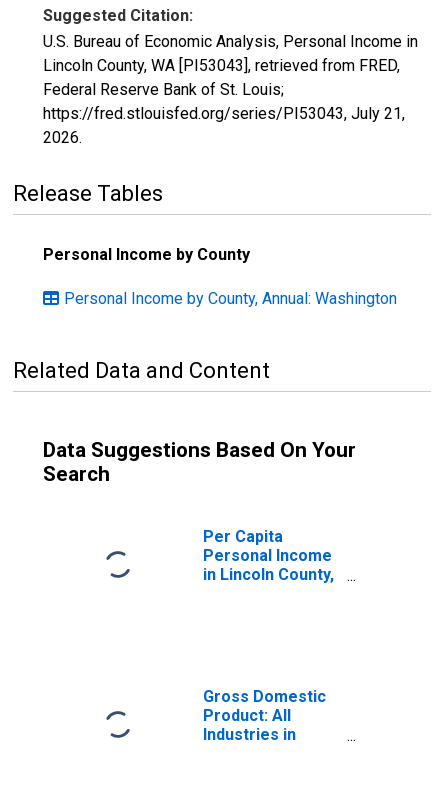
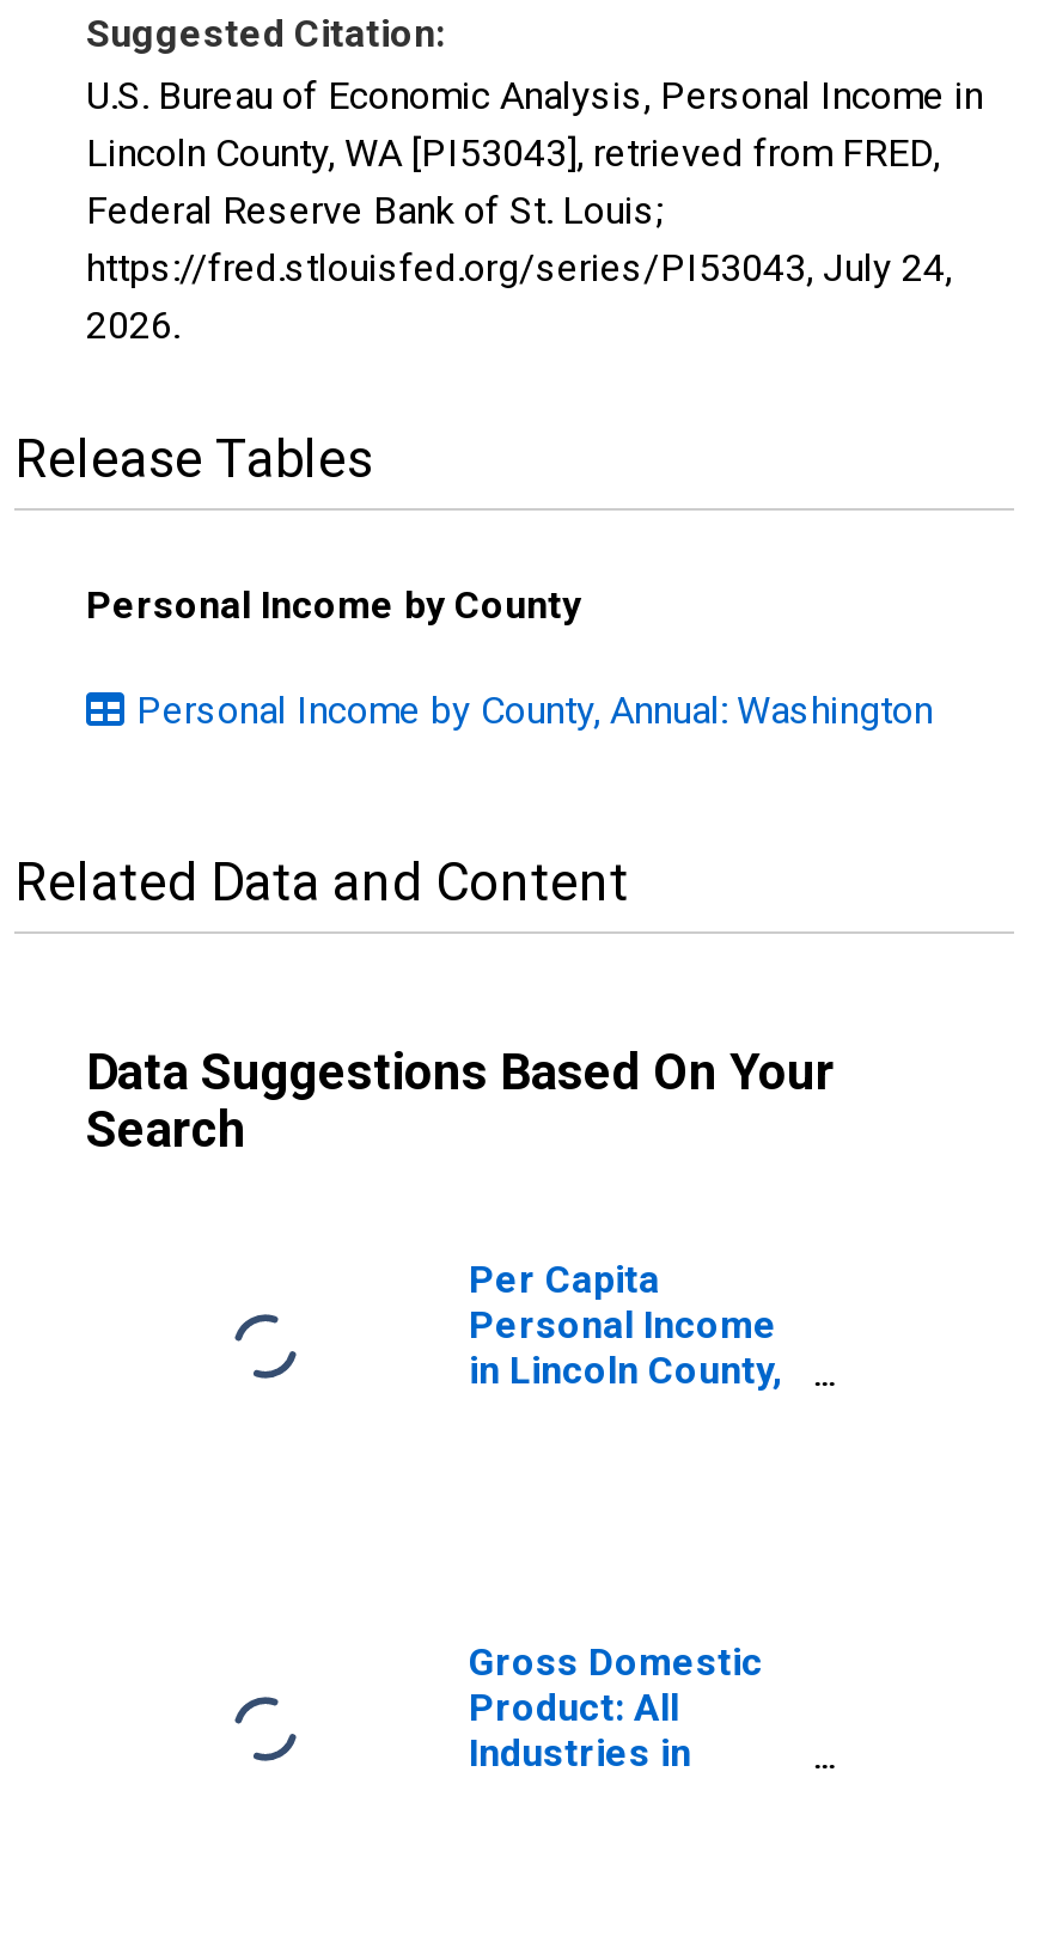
- https://fred.stlouisfed.org/series/PI53043, July 21,
+ https://fred.stlouisfed.org/series/PI53043, July 24,
